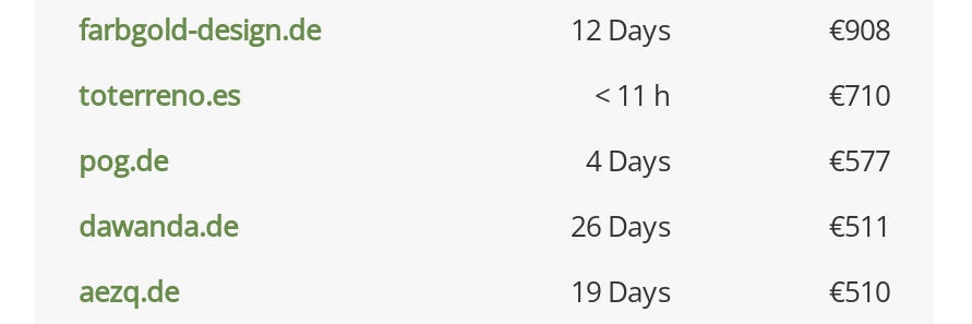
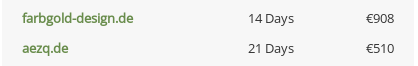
- 12 Days
+ 14 Days

- toterreno.es
- < 11 h
- €710
- pog.de
- 4 Days
- €577
- dawanda.de
- 26 Days
- €511

- 19 Days
+ 21 Days
